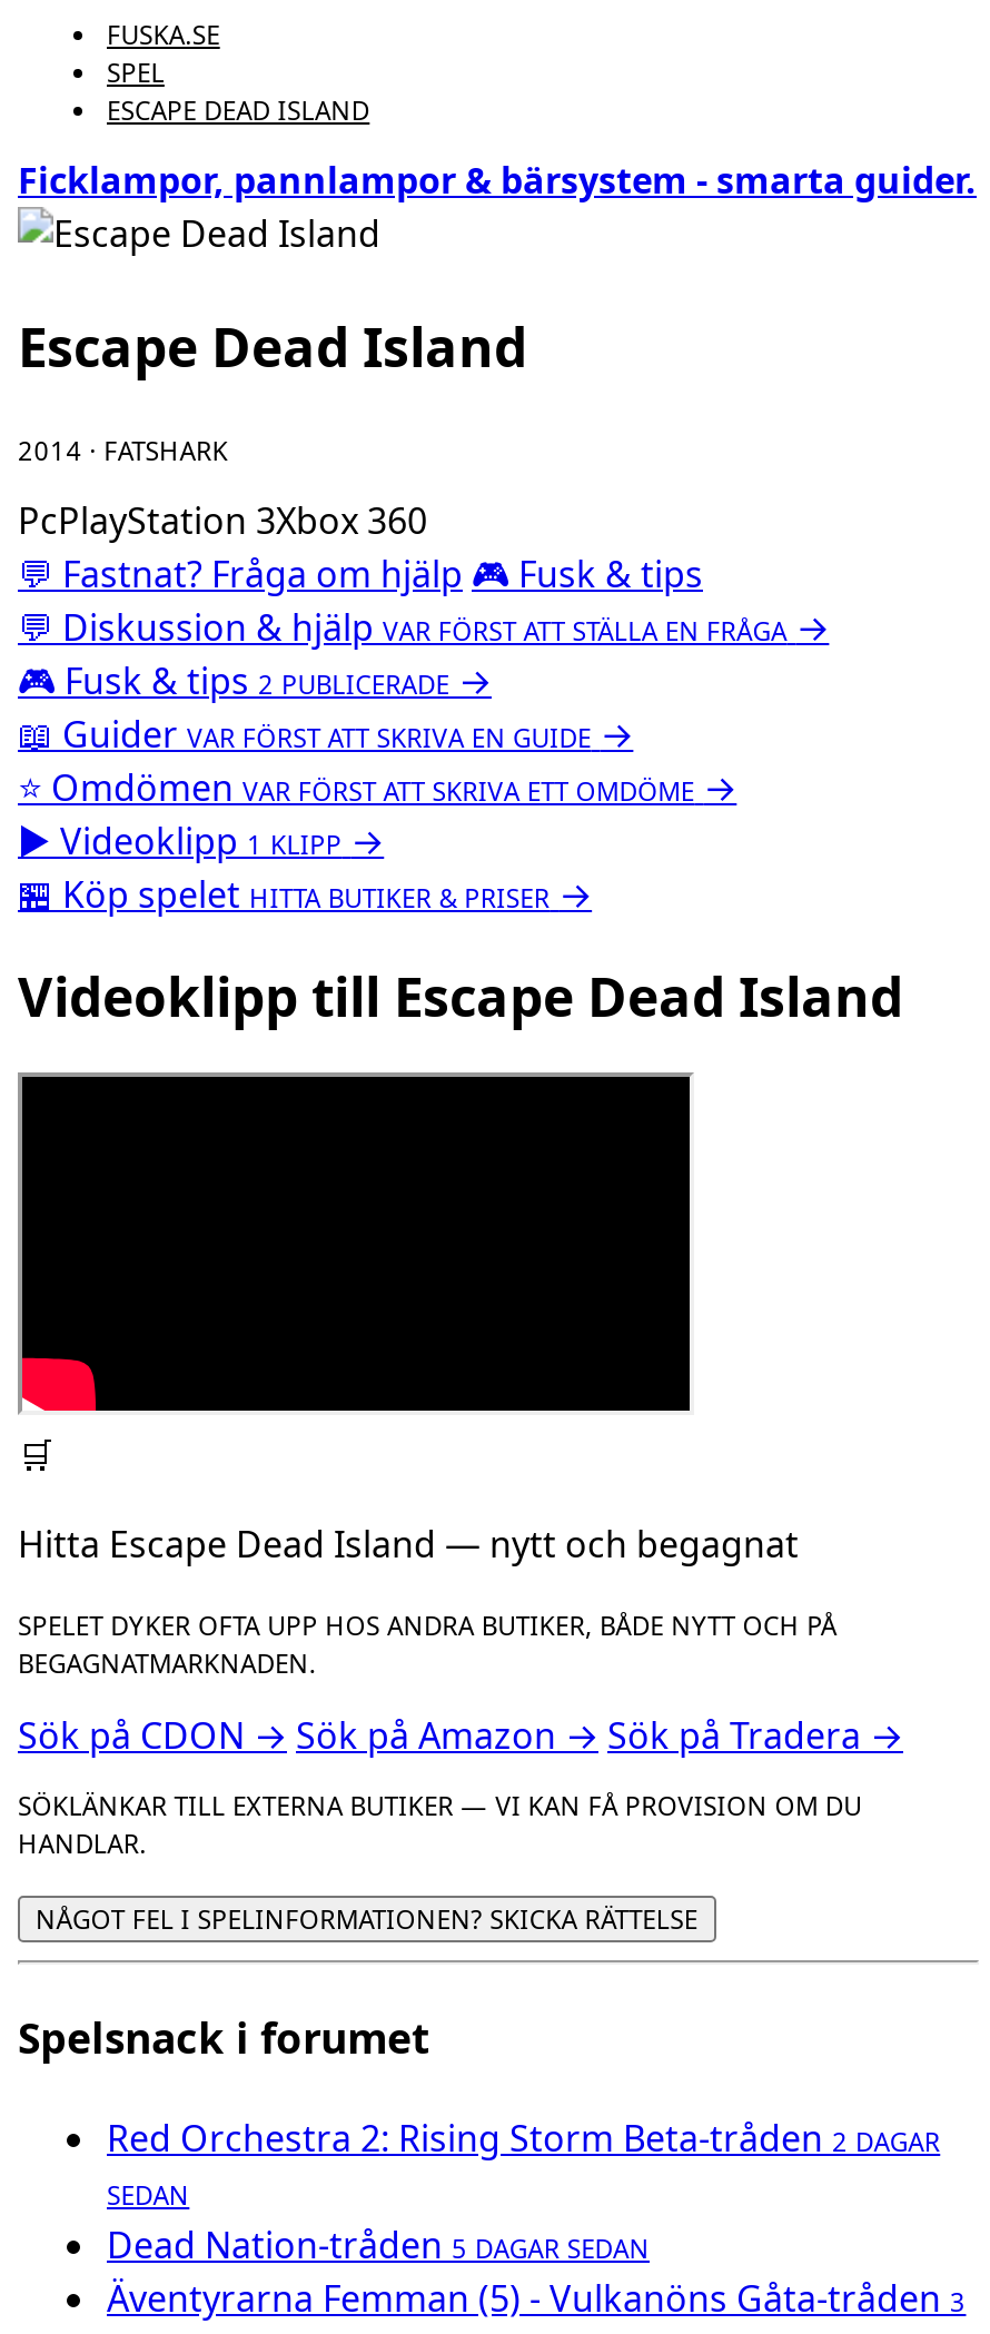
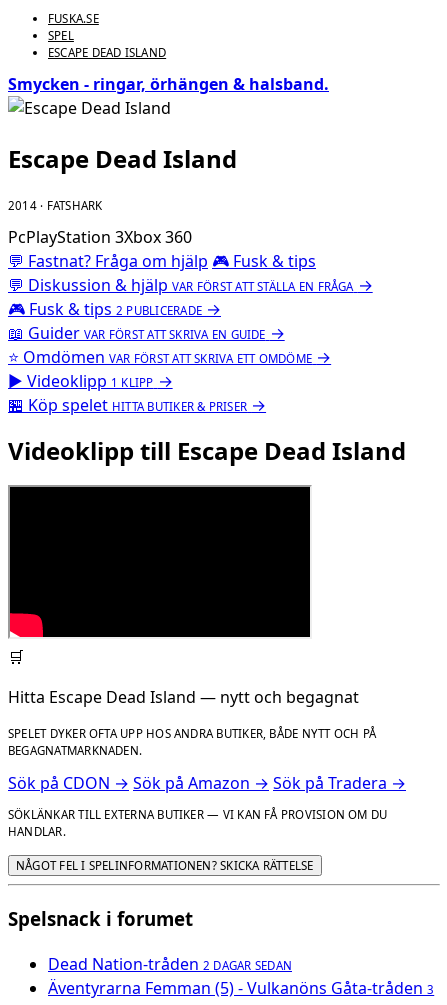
- Ficklampor, pannlampor & bärsystem - smarta guider.
+ Smycken - ringar, örhängen & halsband.

- Red Orchestra 2: Rising Storm Beta-tråden 2 DAGAR
- SEDAN
- Dead Nation-tråden 5 DAGAR SEDAN
+ Dead Nation-tråden 2 DAGAR SEDAN
